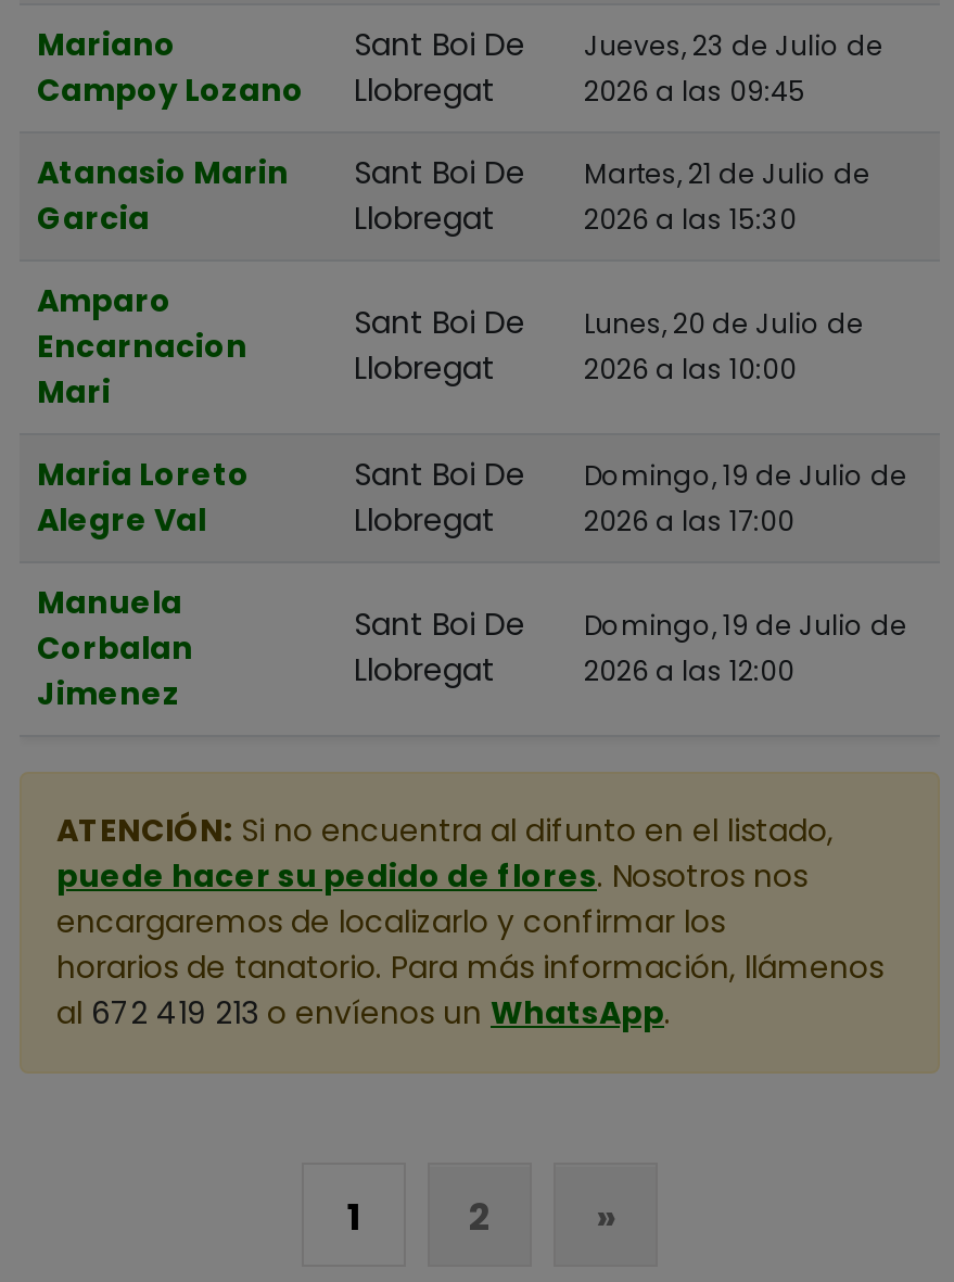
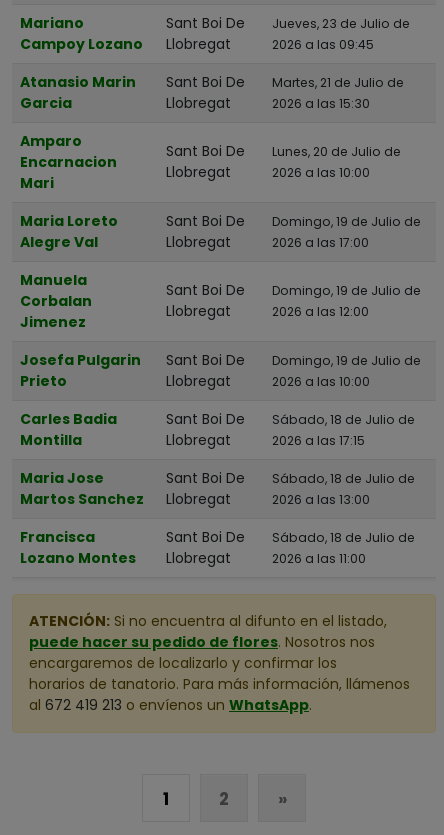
+ Josefa Pulgarin
+ Prieto

+ Domingo, 19 de Julio de
+ 2026 a las 10:00
+ Carles Badia
+ Montilla

+ Sábado, 18 de Julio de
+ 2026 a las 17:15
+ Maria Jose
+ Martos Sanchez

+ Sábado, 18 de Julio de
+ 2026 a las 13:00
+ Francisca
+ Lozano Montes

+ Sant Boi De
+ Llobregat

+ Sant Boi De
+ Llobregat

+ Sant Boi De
+ Llobregat

+ Sant Boi De
+ Llobregat

+ Sábado, 18 de Julio de
+ 2026 a las 11:00
